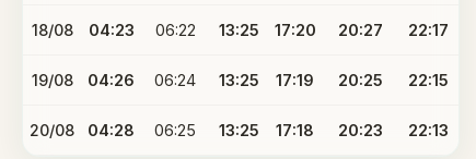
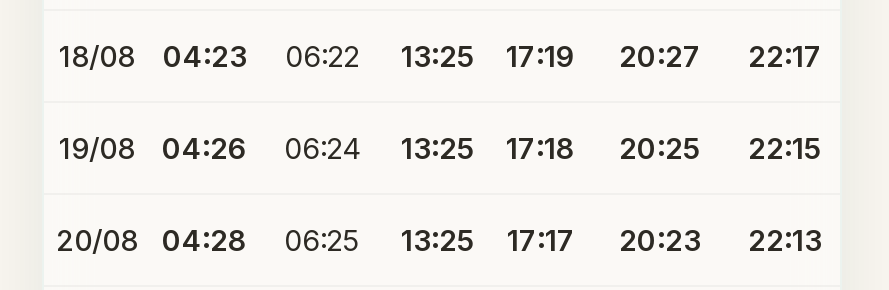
- 18/08 04:23 06:22 13:25 17:20 20:27 22:17
+ 18/08 04:23 06:22 13:25 17:19 20:27 22:17

- 19/08 04:26 06:24 13:25 17:19 20:25 22:15
+ 19/08 04:26 06:24 13:25 17:18 20:25 22:15

- 20/08 04:28 06:25 13:25 17:18 20:23 22:13
+ 20/08 04:28 06:25 13:25 17:17 20:23 22:13
